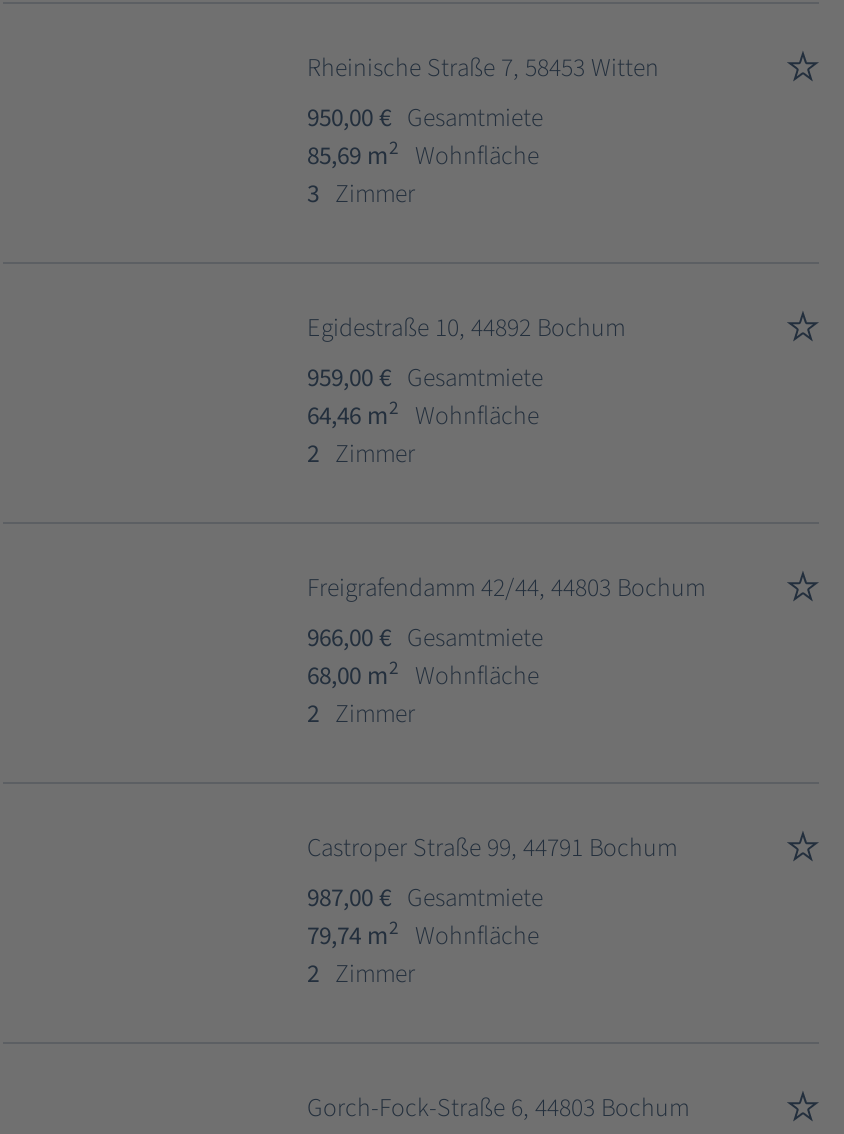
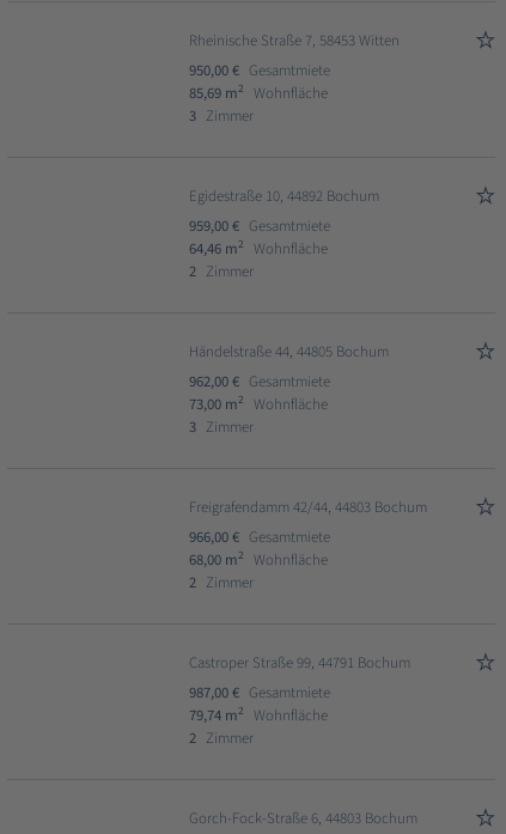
+ Händelstraße 44, 44805 Bochum
+ 962,00 € Gesamtmiete
+ 73,00 m 2 Wohnfläche
+ 3 Zimmer
